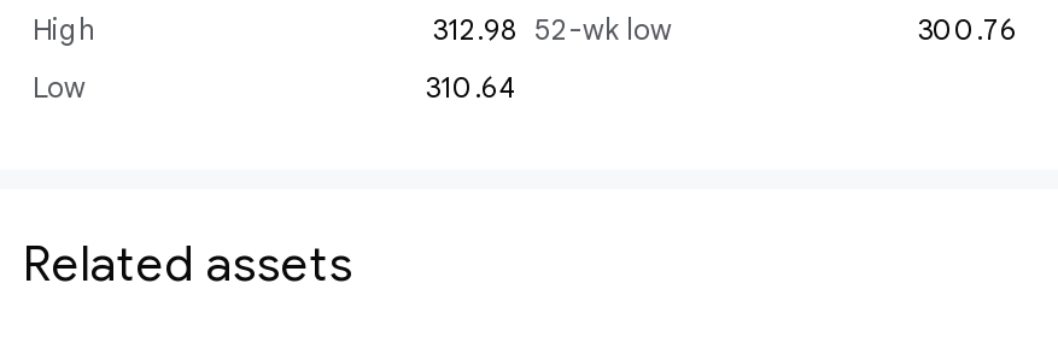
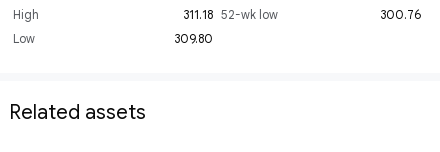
- 312.98 52-wk low
+ 311.18 52-wk low

- 310.64
+ 309.80
